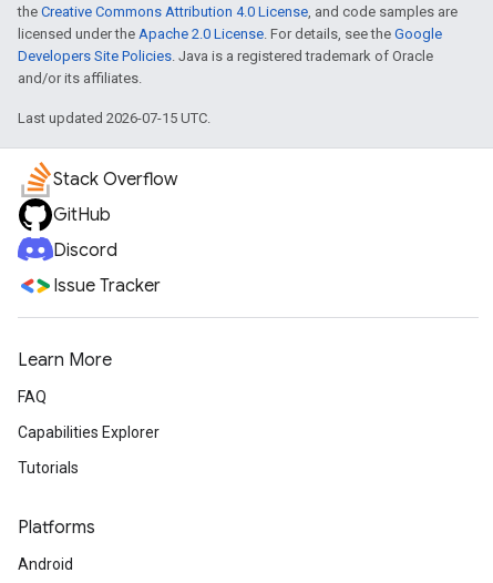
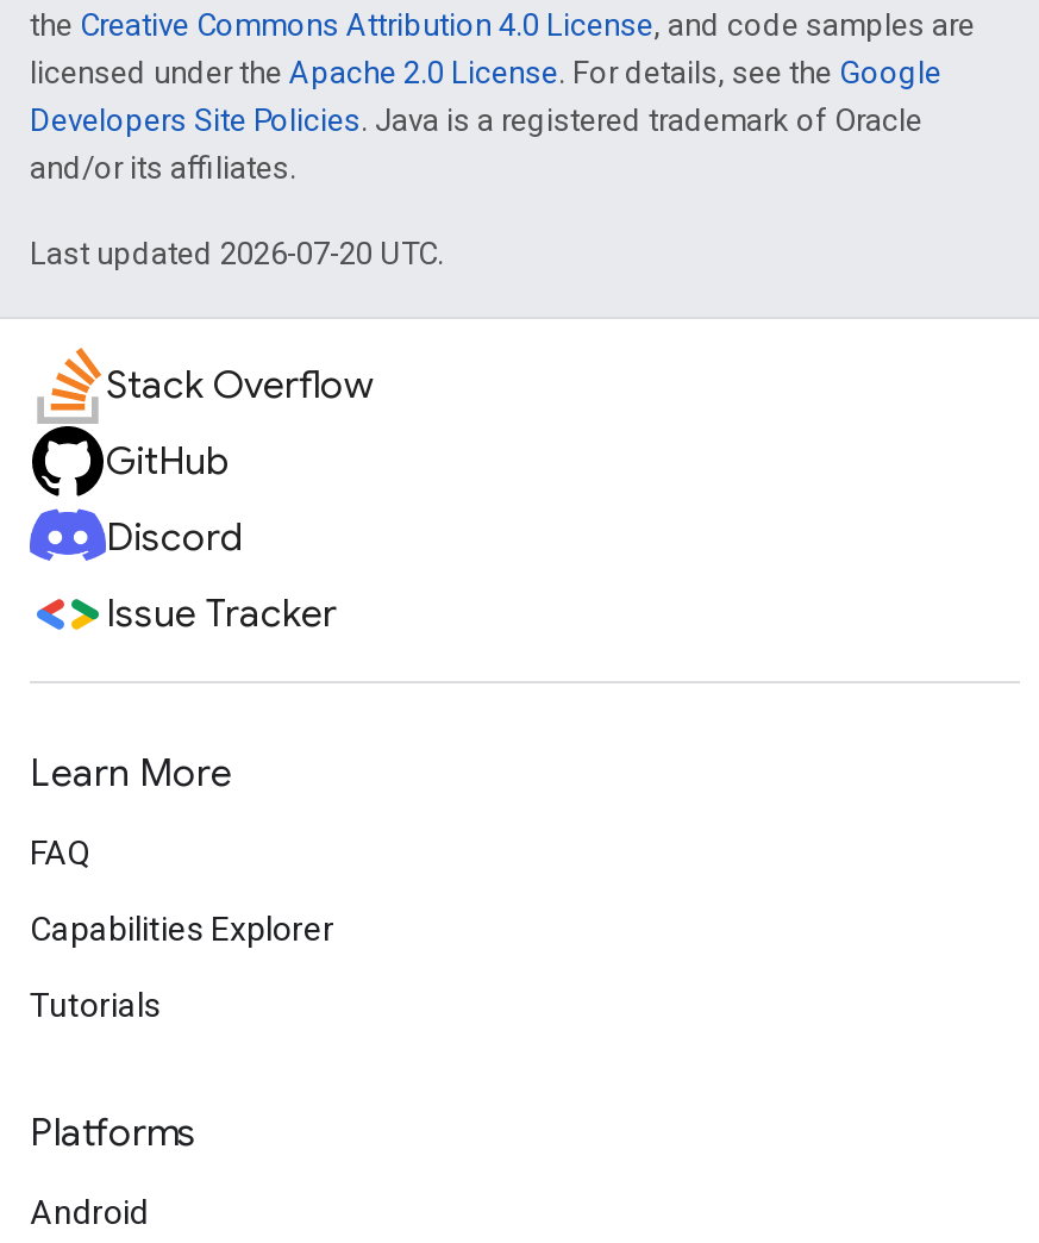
- Last updated 2026-07-15 UTC.
+ Last updated 2026-07-20 UTC.
